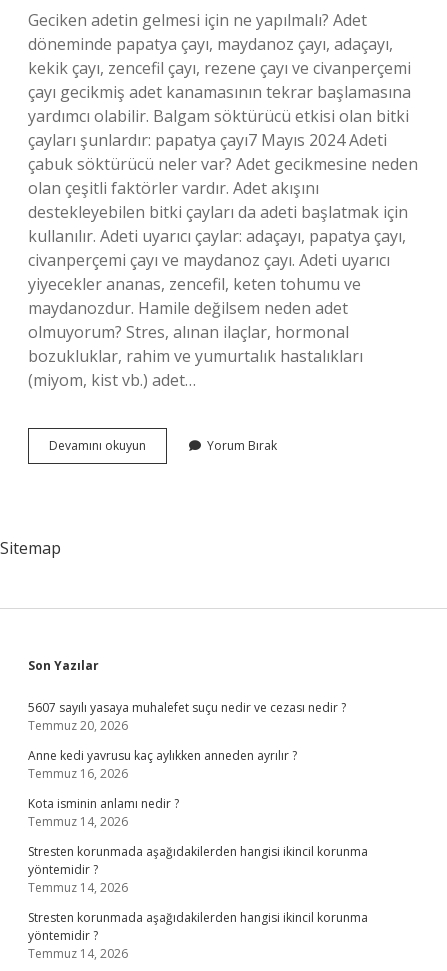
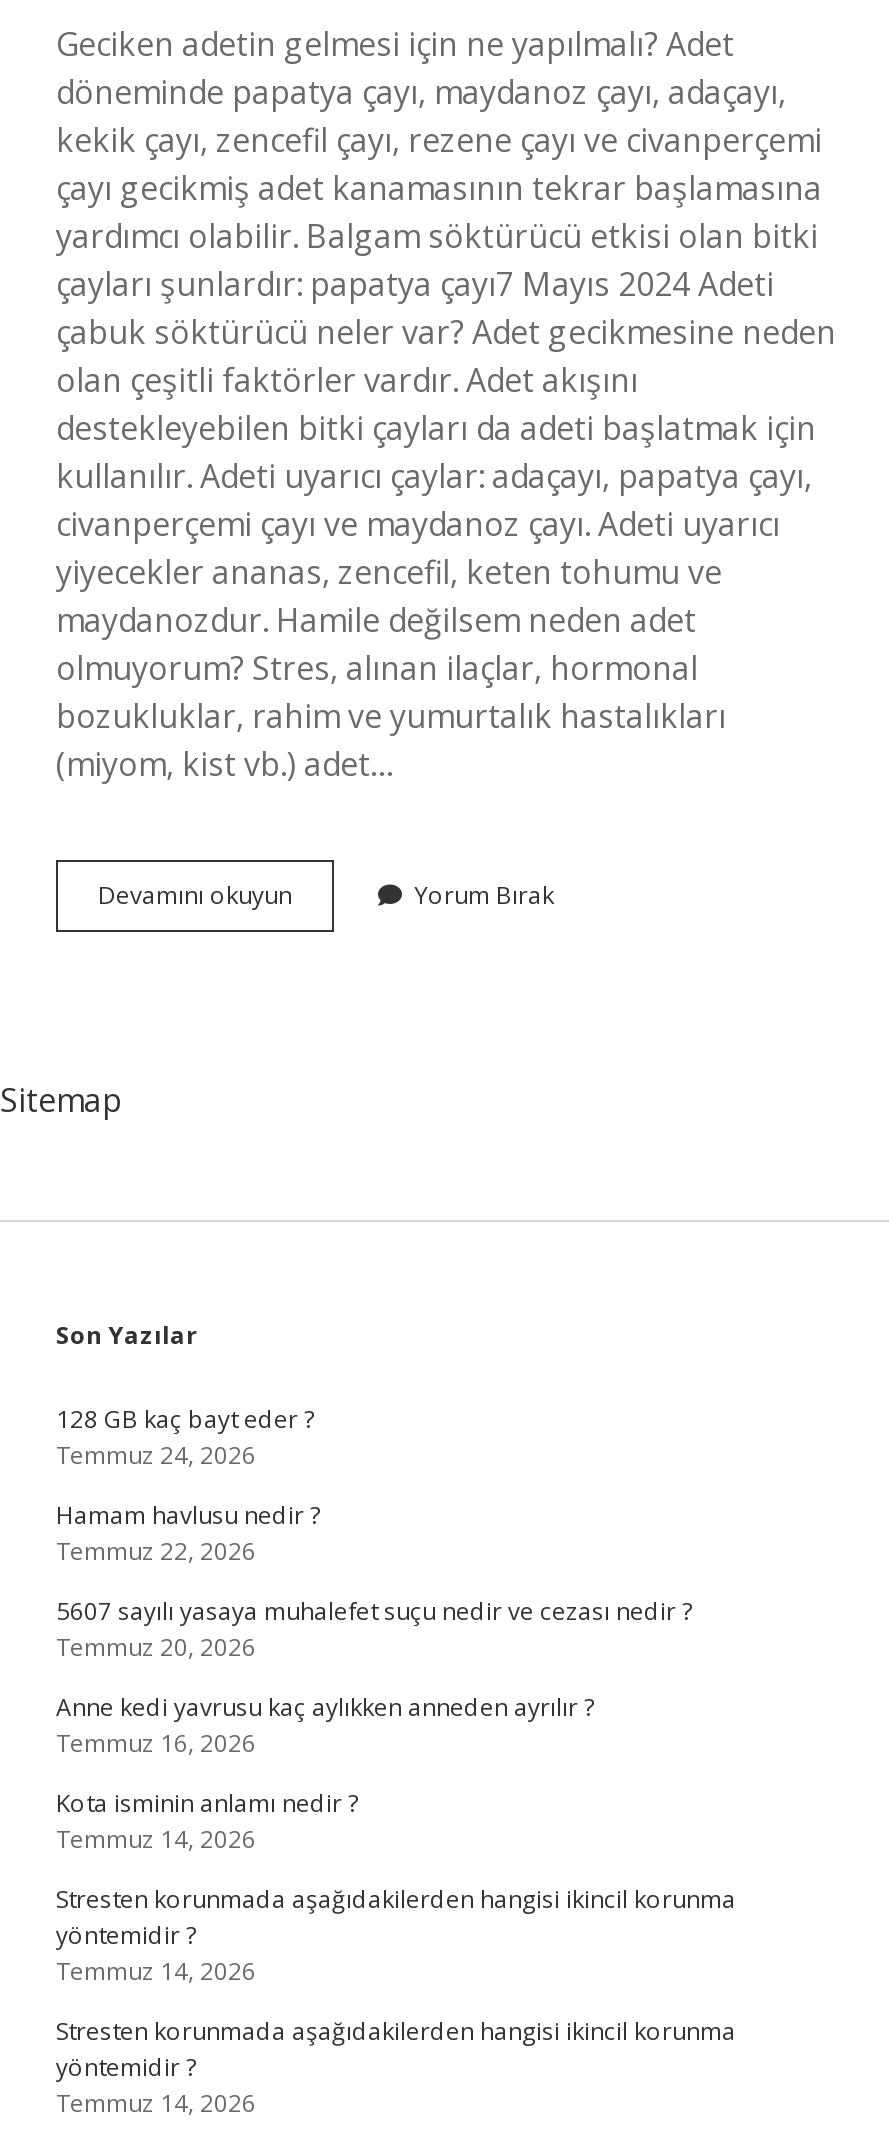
+ 128 GB kaç bayt eder ?
+ Temmuz 24, 2026
+ Hamam havlusu nedir ?
+ Temmuz 22, 2026
